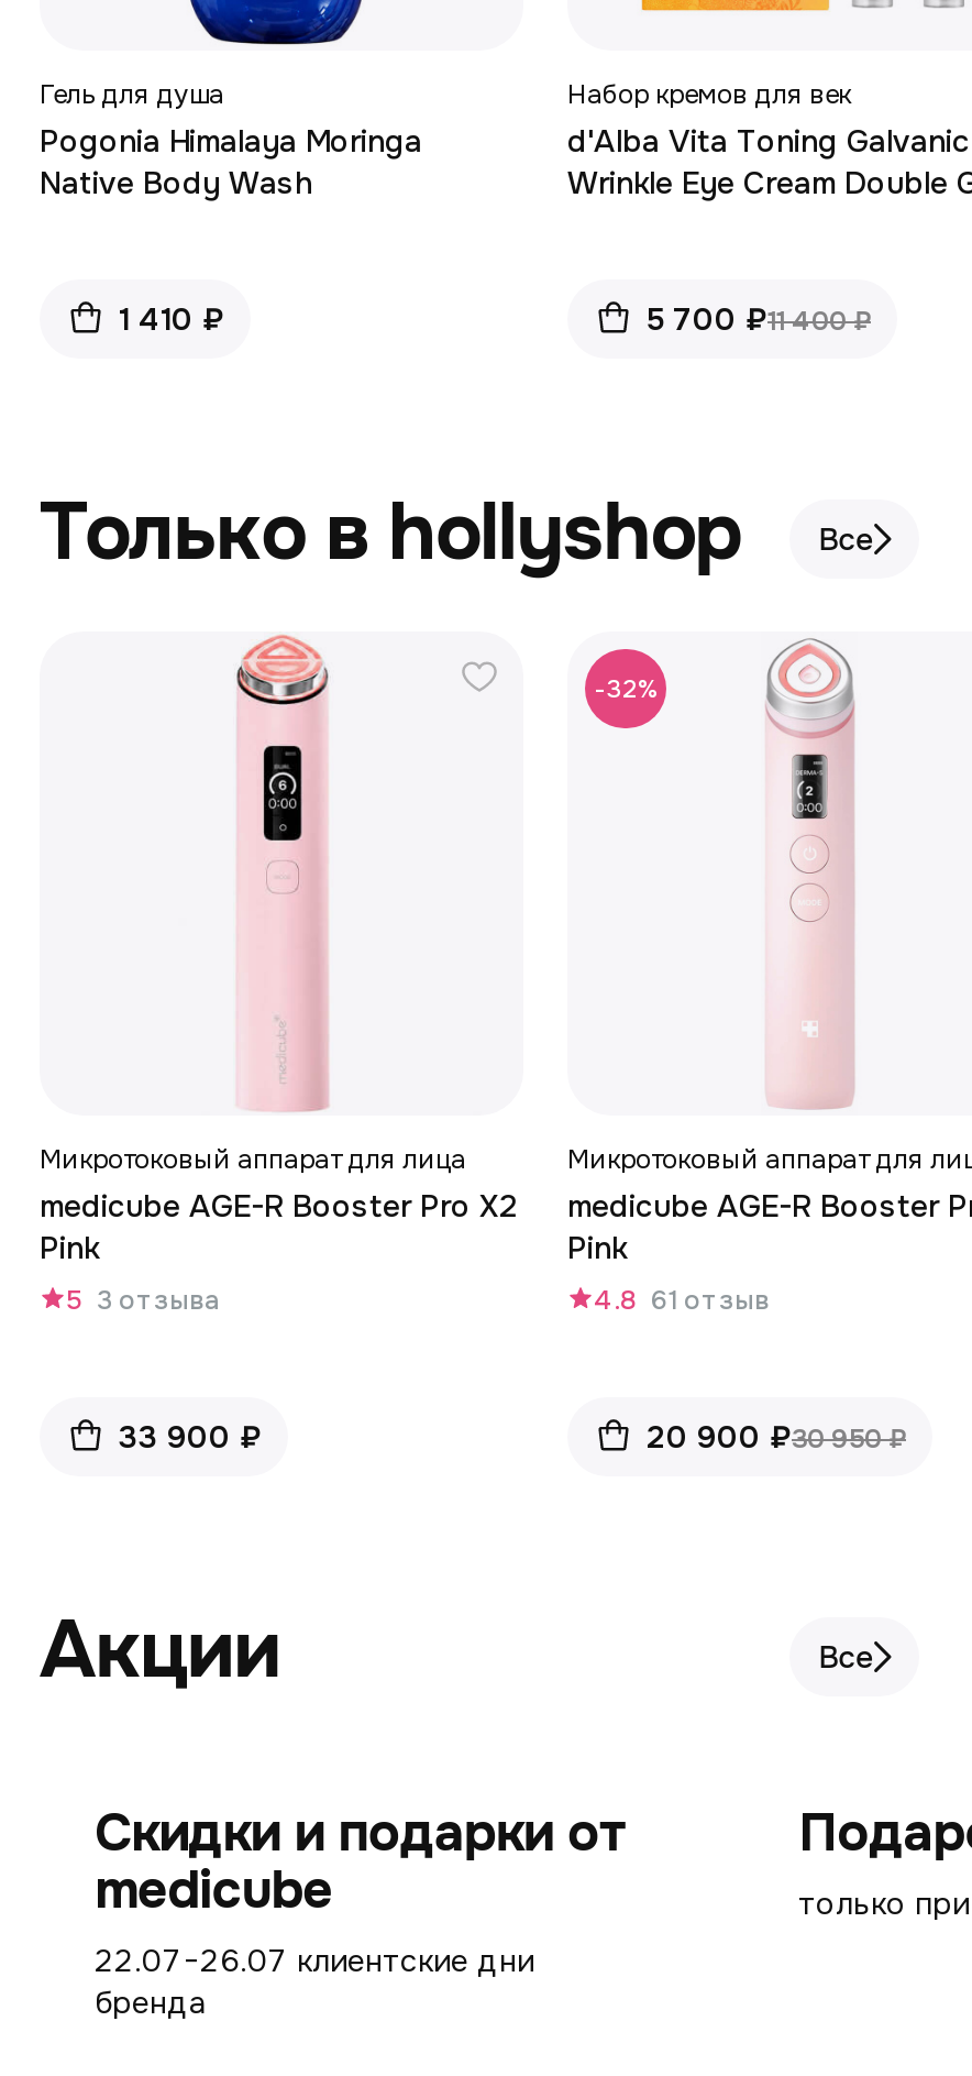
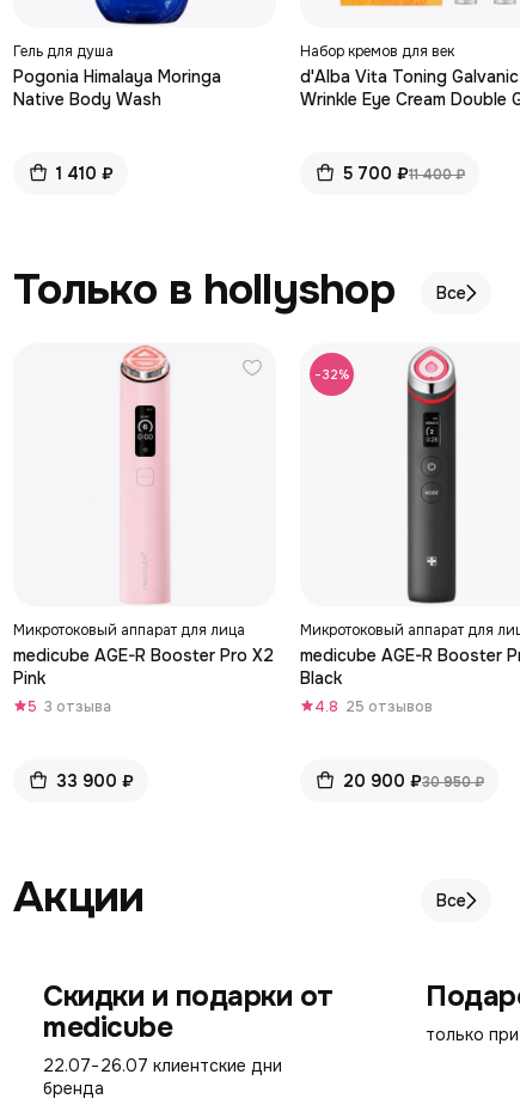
- [image]
+ [image]

- Pink
- 4.8 61 отзыв
+ Black
+ 4.8 25 отзывов
